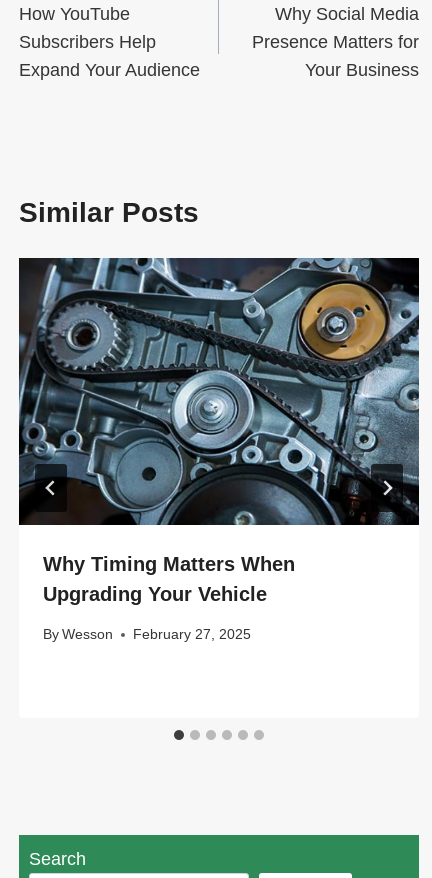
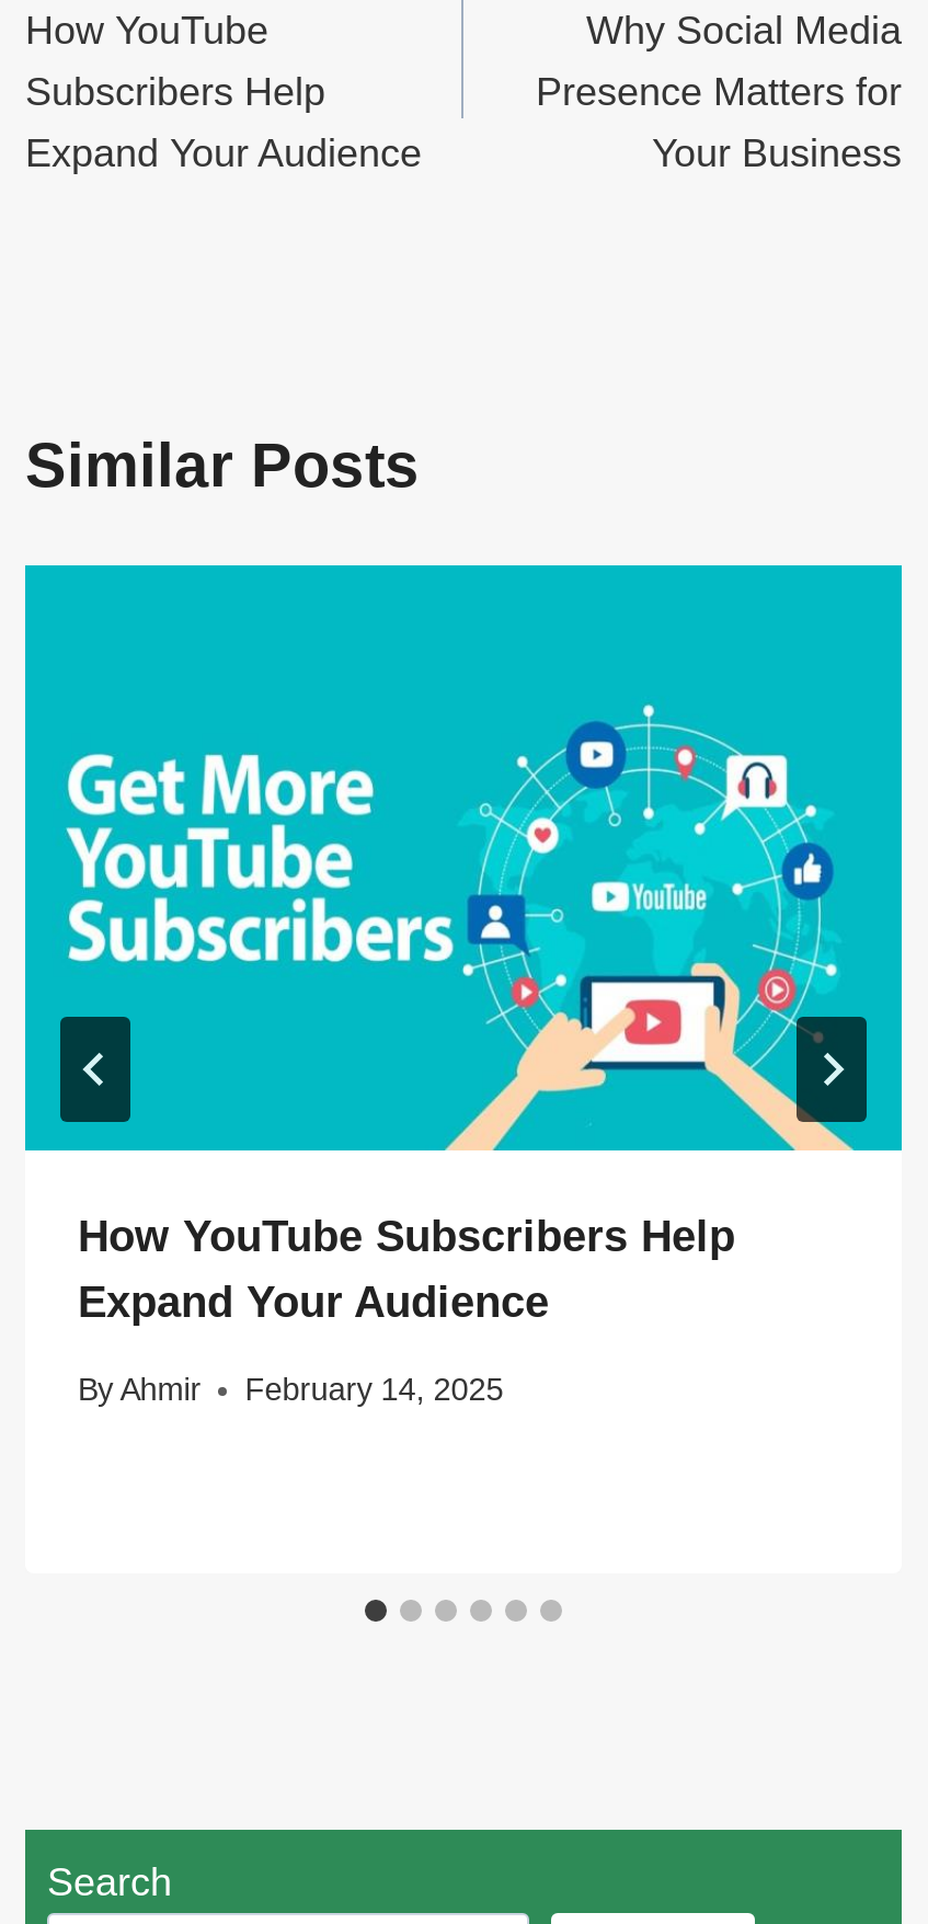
- [image]
- Why Timing Matters When
- Upgrading Your Vehicle
+ [image]
+ How YouTube Subscribers Help
+ Expand Your Audience

- By Wesson
- February 27, 2025
+ By Ahmir
+ February 14, 2025
